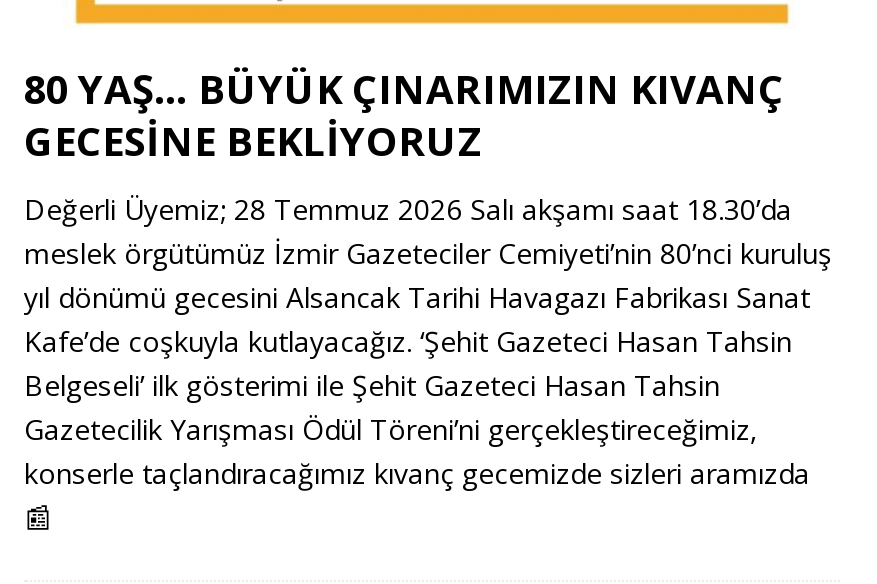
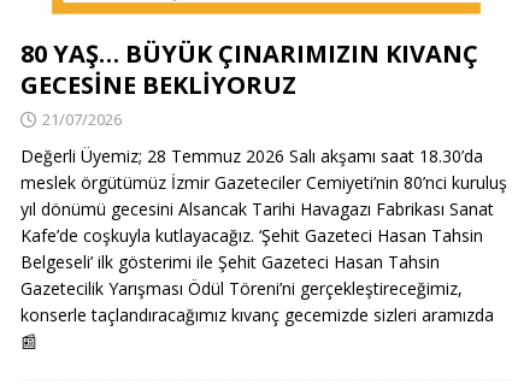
+ 21/07/2026
